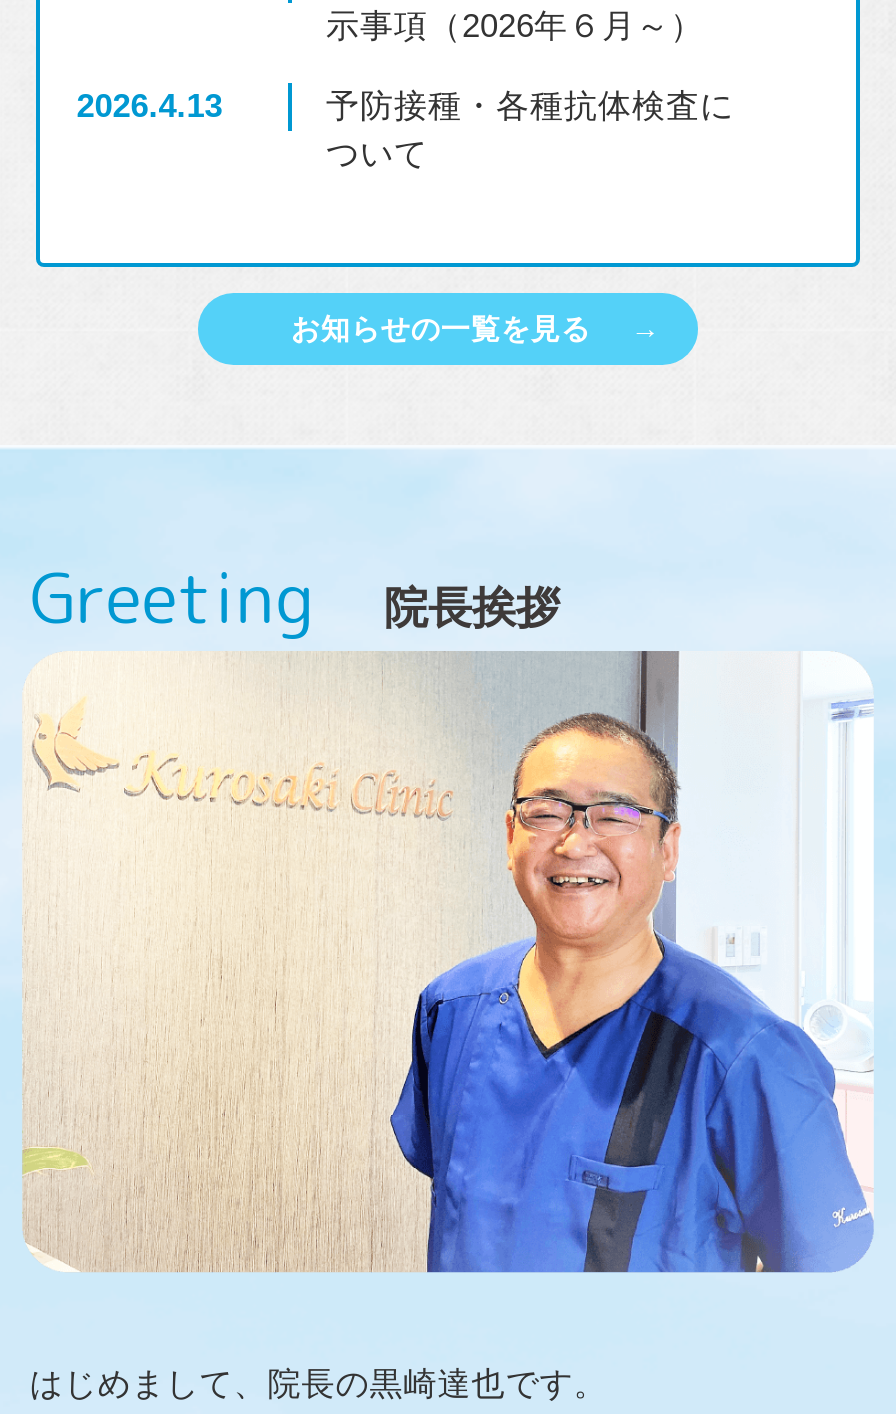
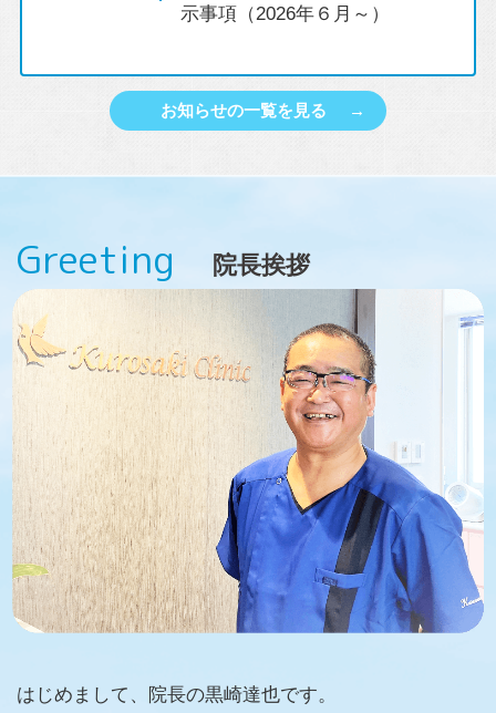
- 2026.4.13
- 予防接種・各種抗体検査に
- ついて
